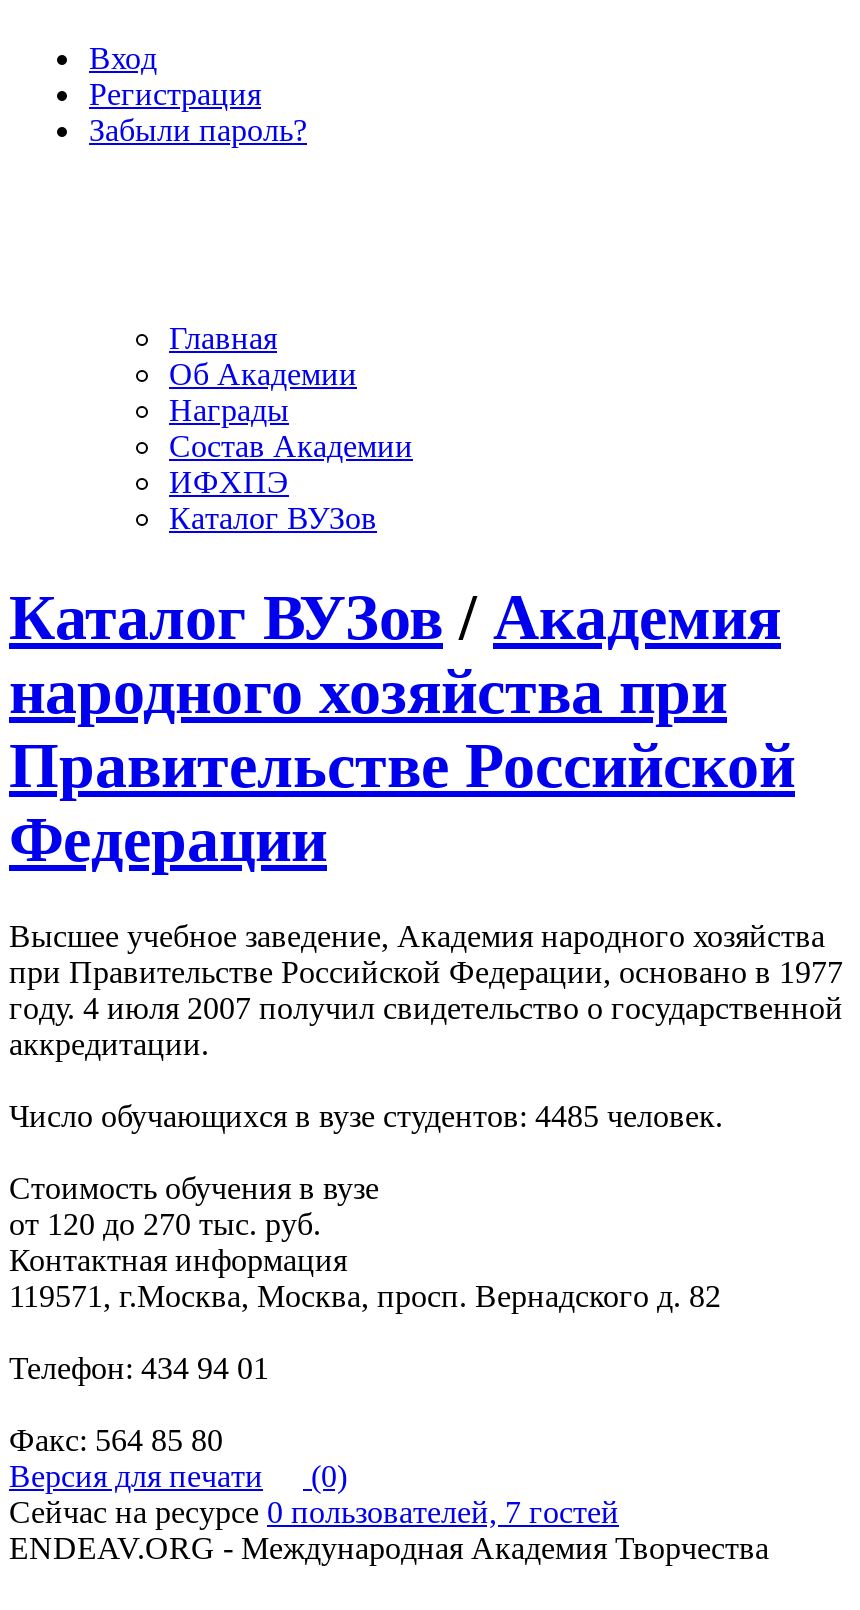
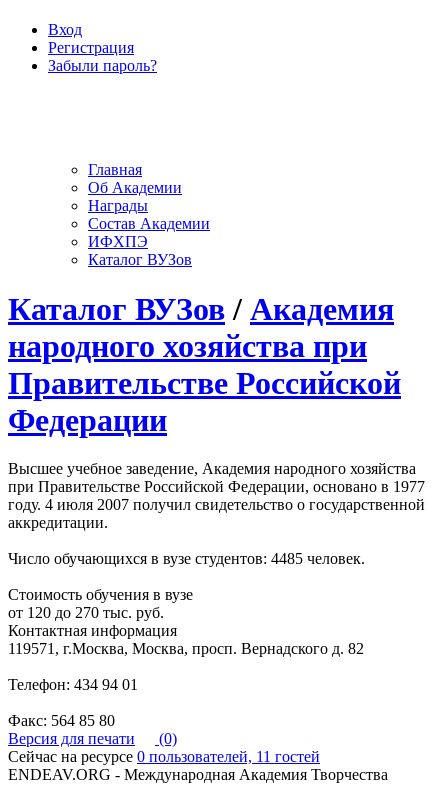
- Сейчас на ресурсе 0 пользователей, 7 гостей
+ Сейчас на ресурсе 0 пользователей, 11 гостей
